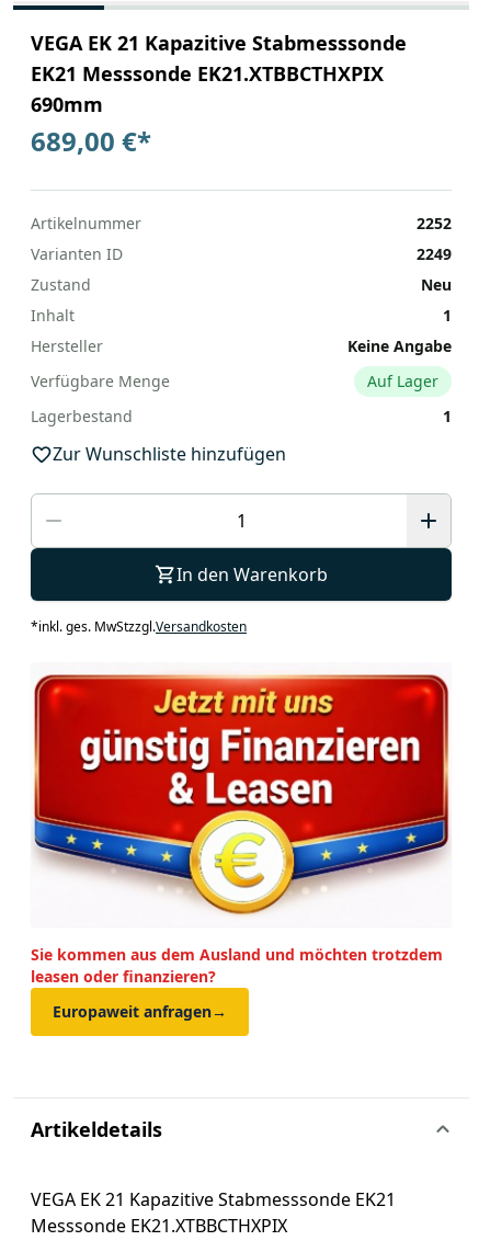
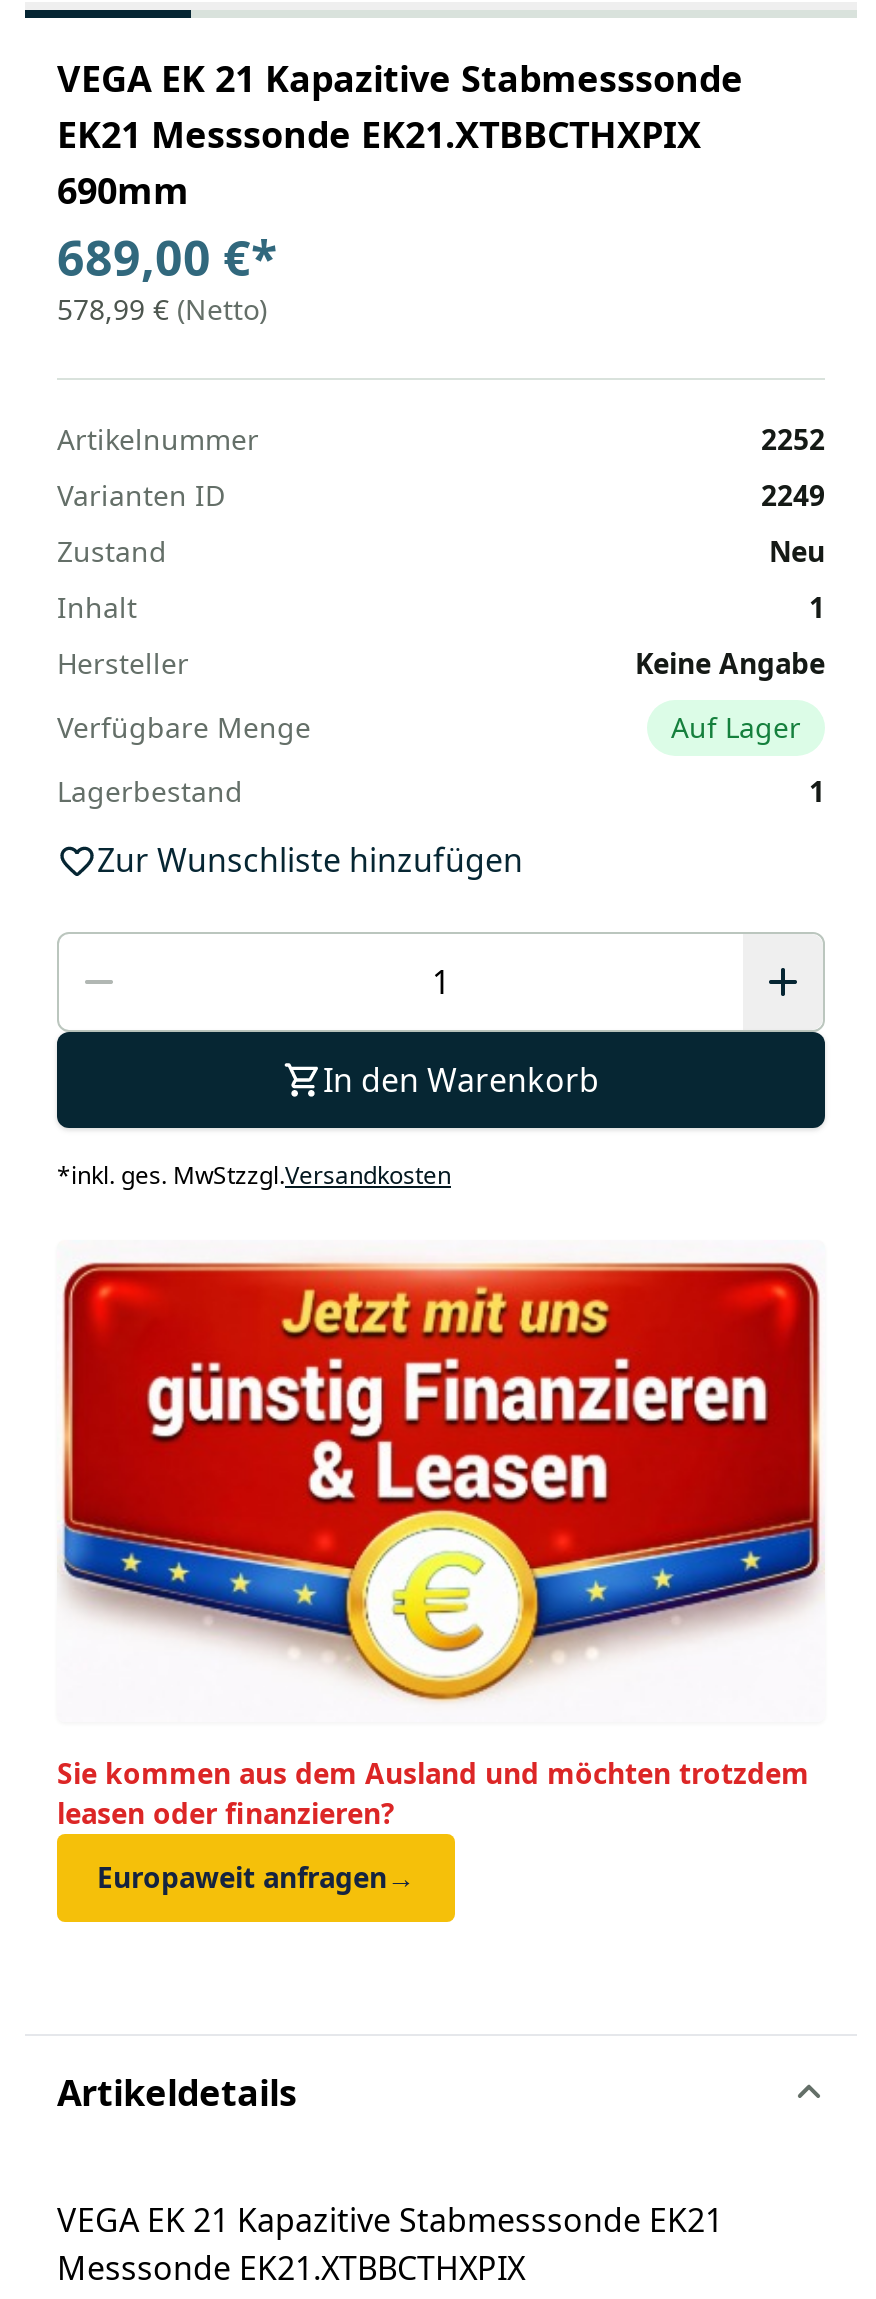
+ 578,99 € (Netto)
